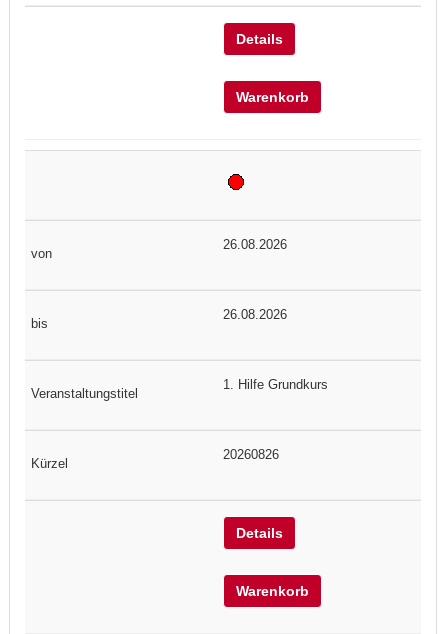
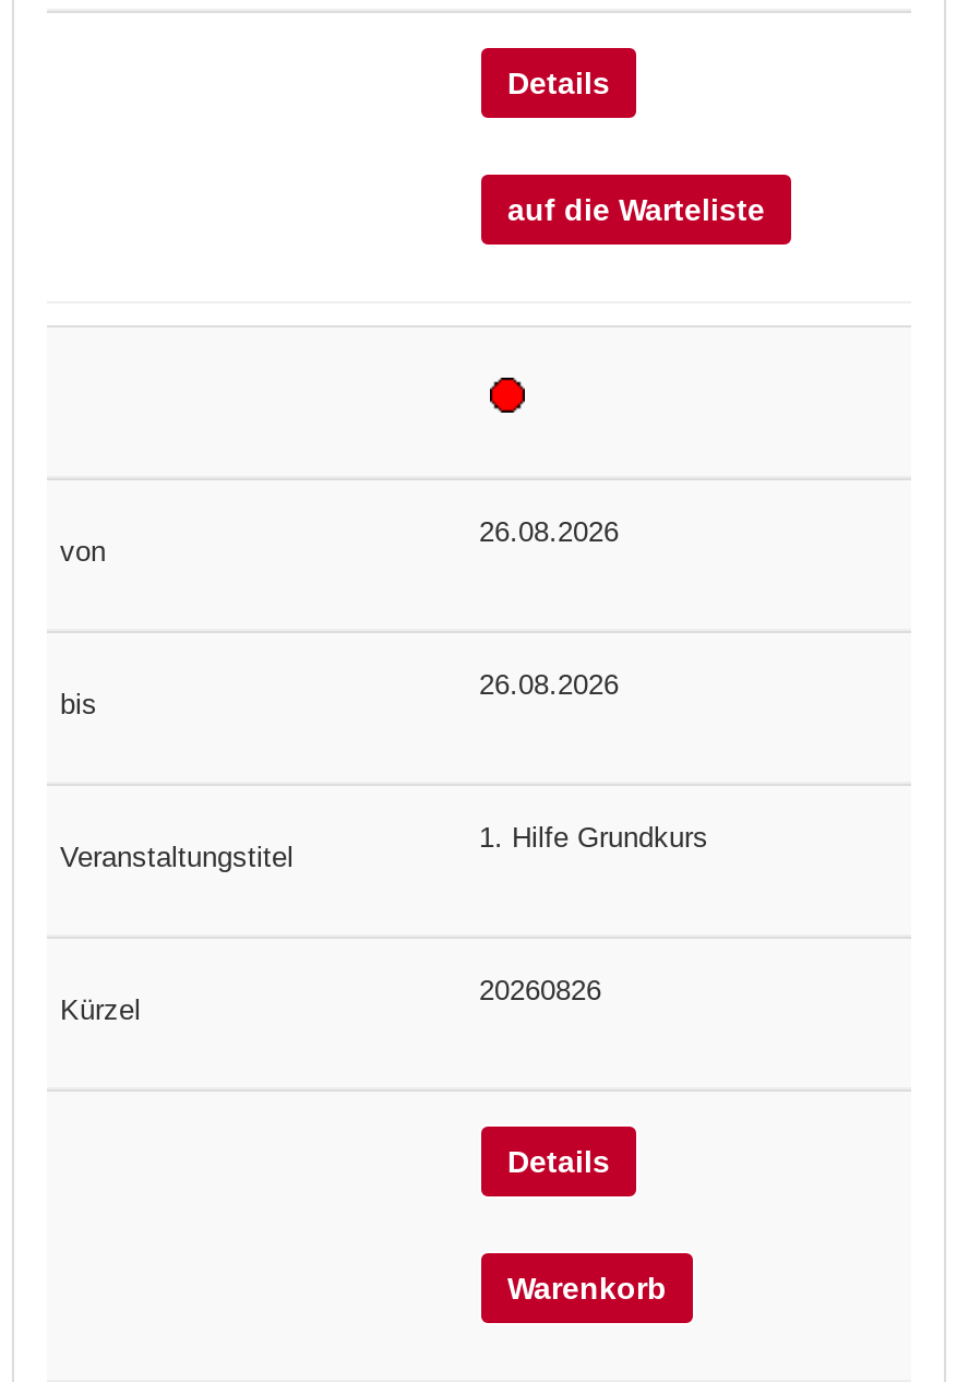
- Warenkorb
+ auf die Warteliste
